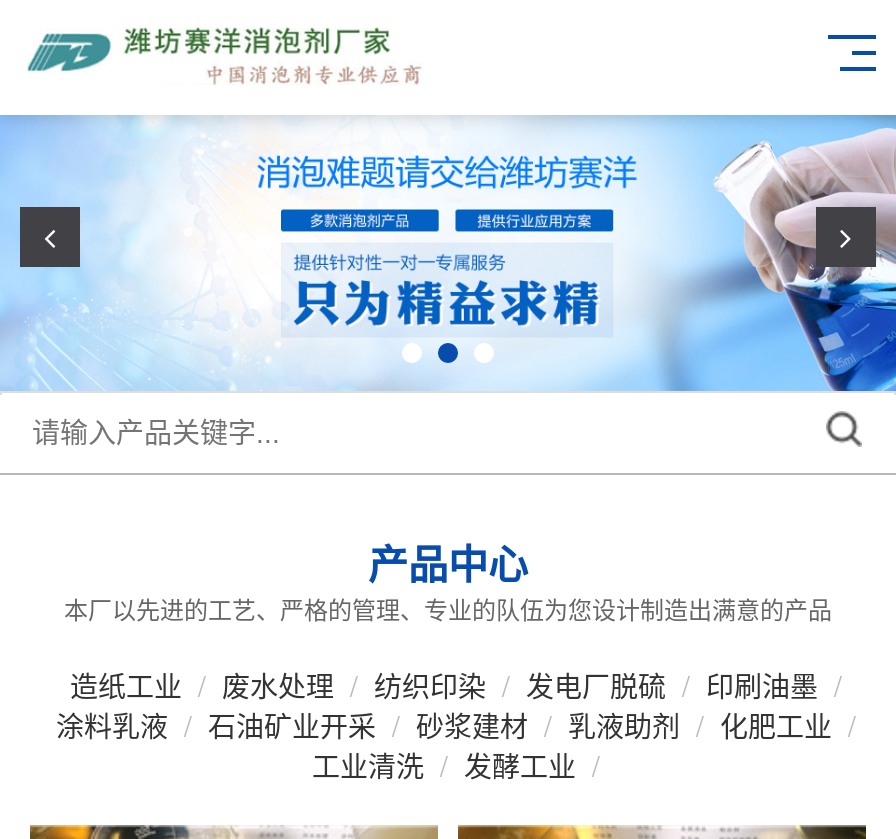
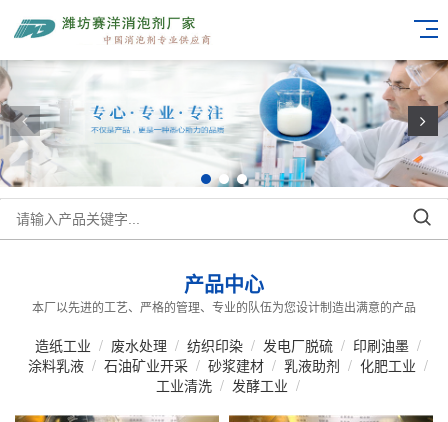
- [image]
+ [image]
